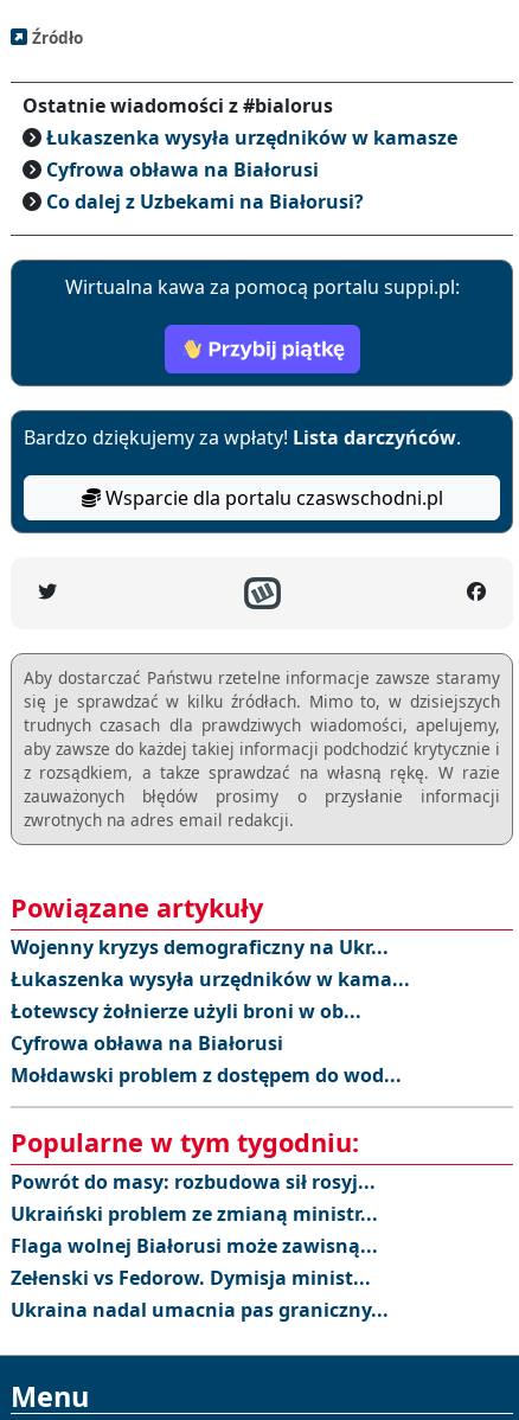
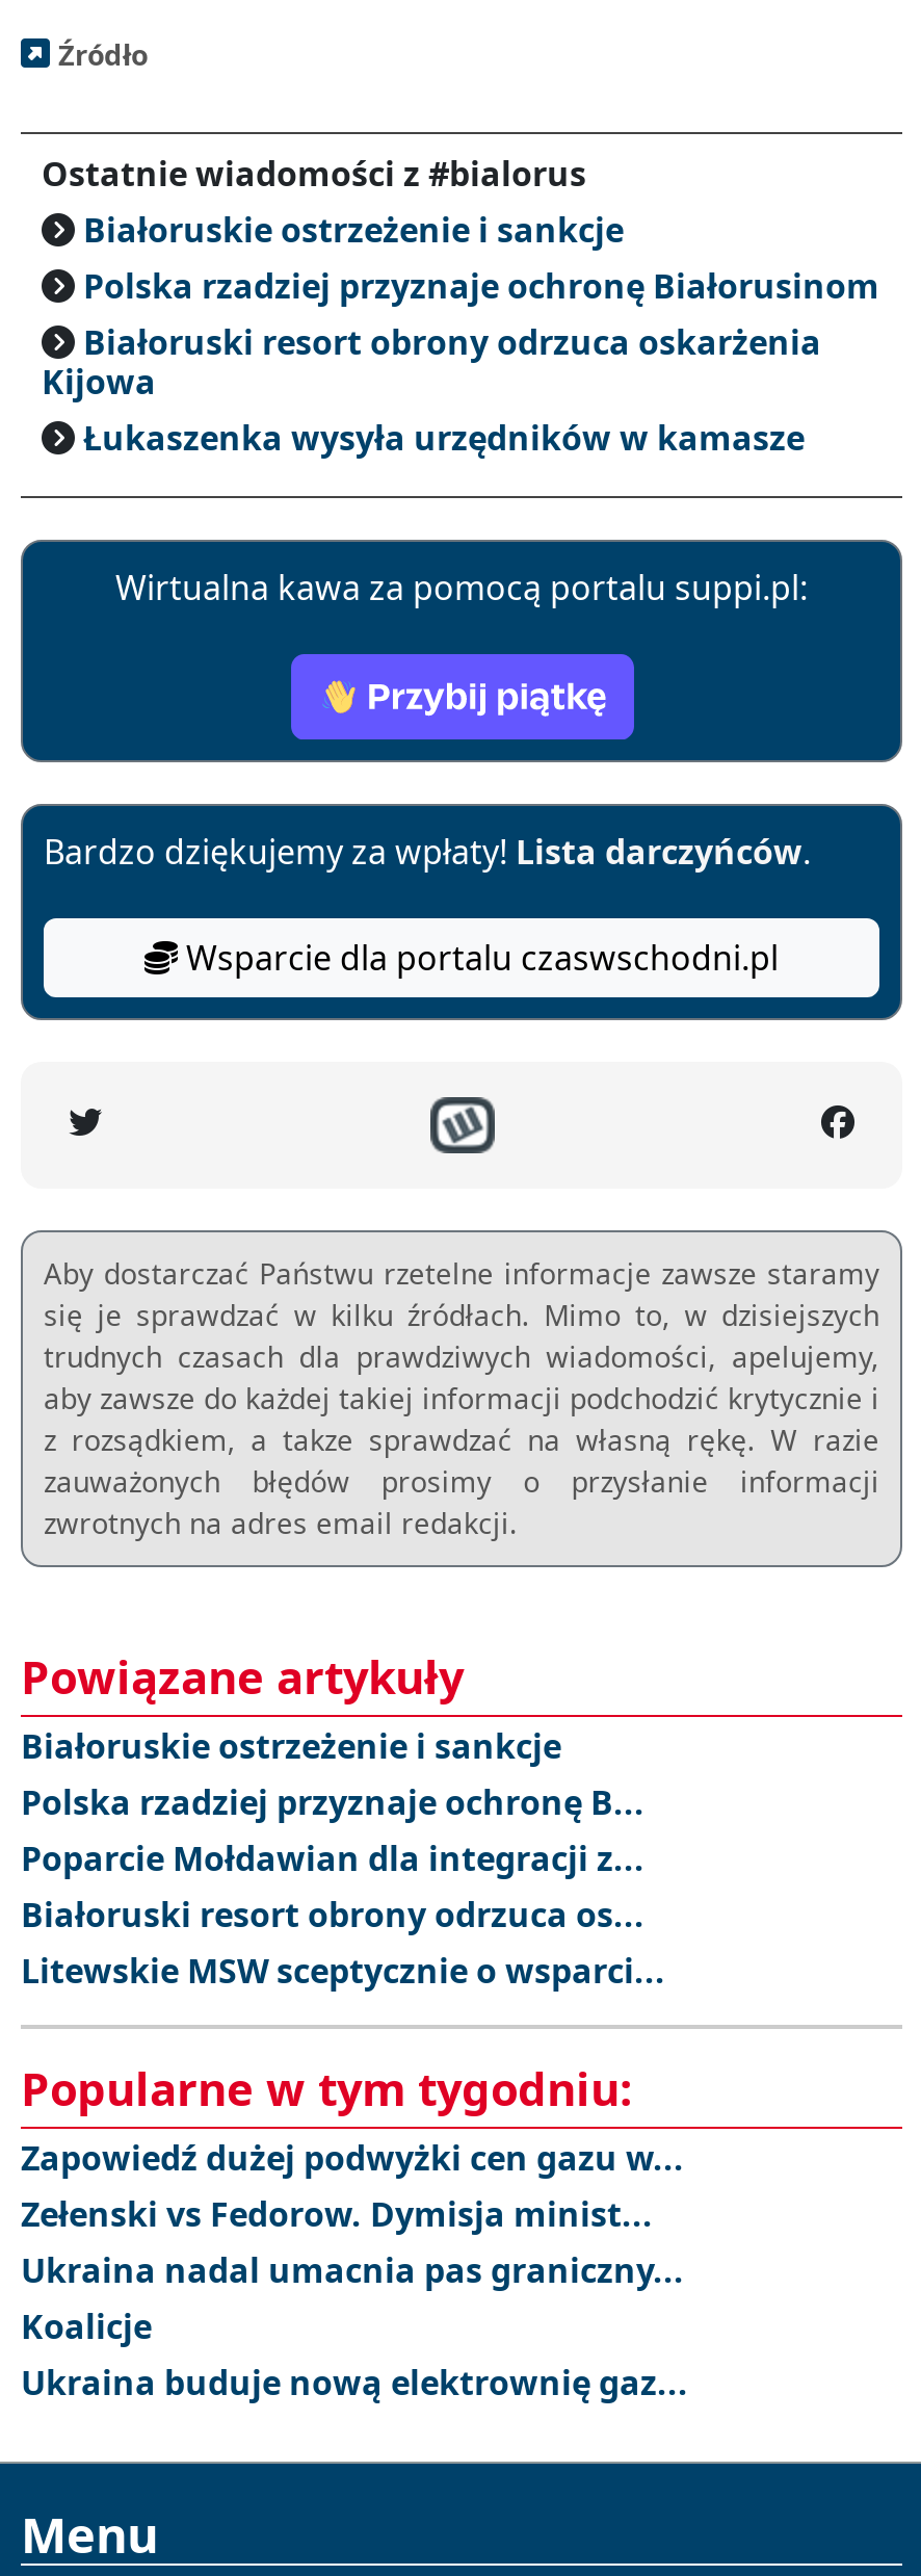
+ Białoruskie ostrzeżenie i sankcje
+ Polska rzadziej przyznaje ochronę Białorusinom
+ Białoruski resort obrony odrzuca oskarżenia
+ Kijowa

moved down: Łukaszenka wysyła urzędników w kamasze

- Cyfrowa obława na Białorusi
- Co dalej z Uzbekami na Białorusi?

- Wojenny kryzys demograficzny na Ukr...
- Łukaszenka wysyła urzędników w kama...
- Łotewscy żołnierze użyli broni w ob...
- Cyfrowa obława na Białorusi
- Mołdawski problem z dostępem do wod...
+ Białoruskie ostrzeżenie i sankcje
+ Polska rzadziej przyznaje ochronę B...
+ Poparcie Mołdawian dla integracji z...
+ Białoruski resort obrony odrzuca os...
+ Litewskie MSW sceptycznie o wsparci...

- Powrót do masy: rozbudowa sił rosyj...
- Ukraiński problem ze zmianą ministr...
- Flaga wolnej Białorusi może zawisną...
+ Zapowiedź dużej podwyżki cen gazu w...

+ Koalicje
+ Ukraina buduje nową elektrownię gaz...
